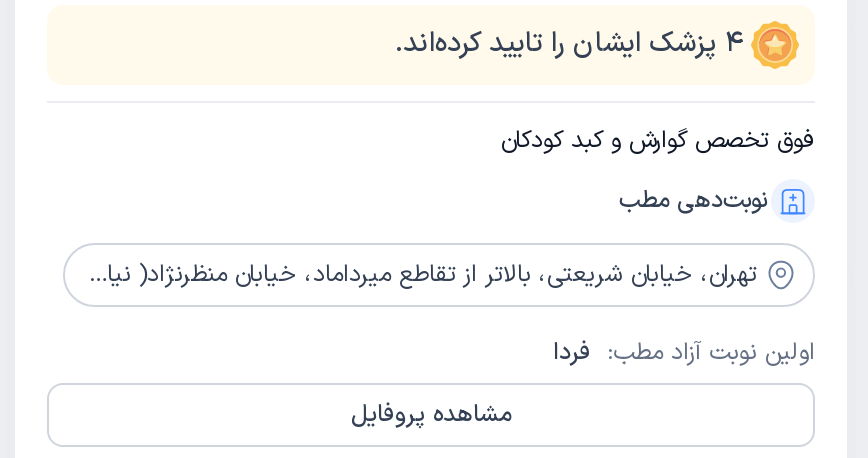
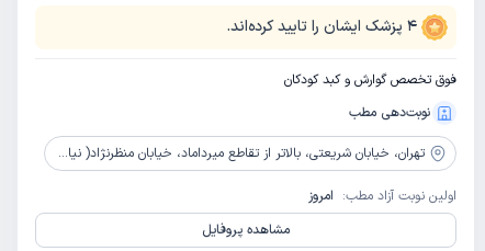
- اولین نوبت آزاد مطب: فردا
+ اولین نوبت آزاد مطب: امروز
